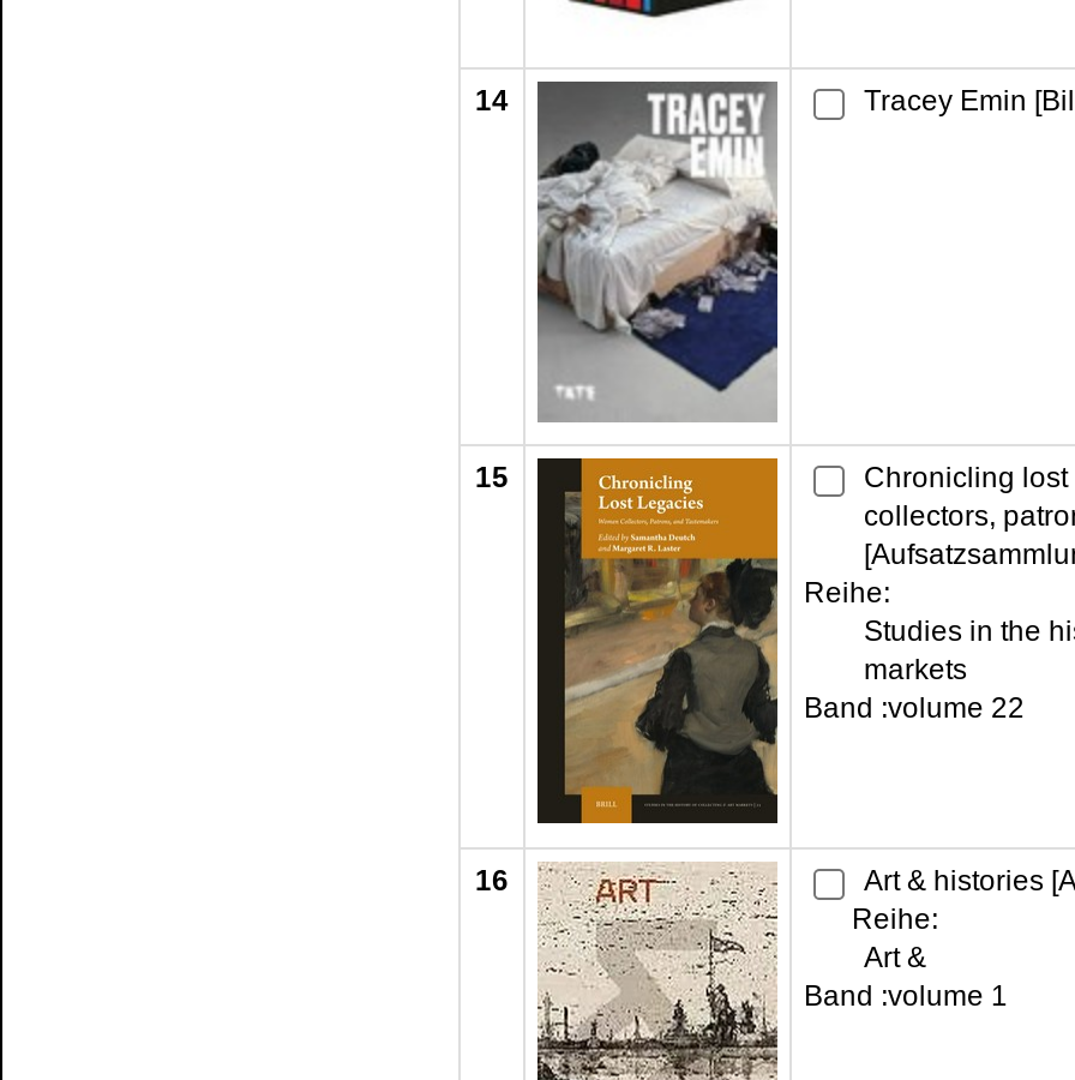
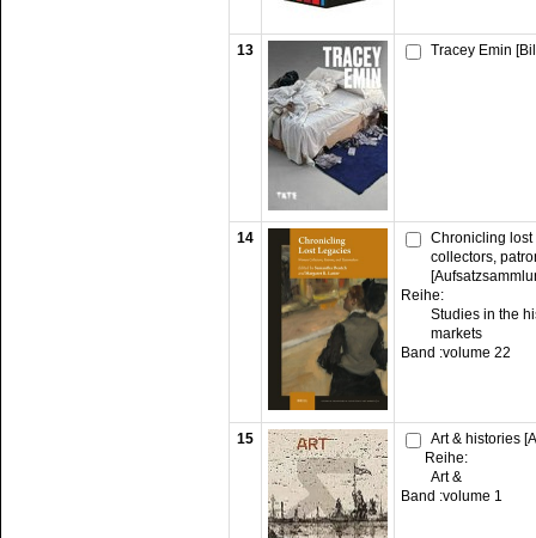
- 14
+ 13

- 15
+ 14

- 16
+ 15
